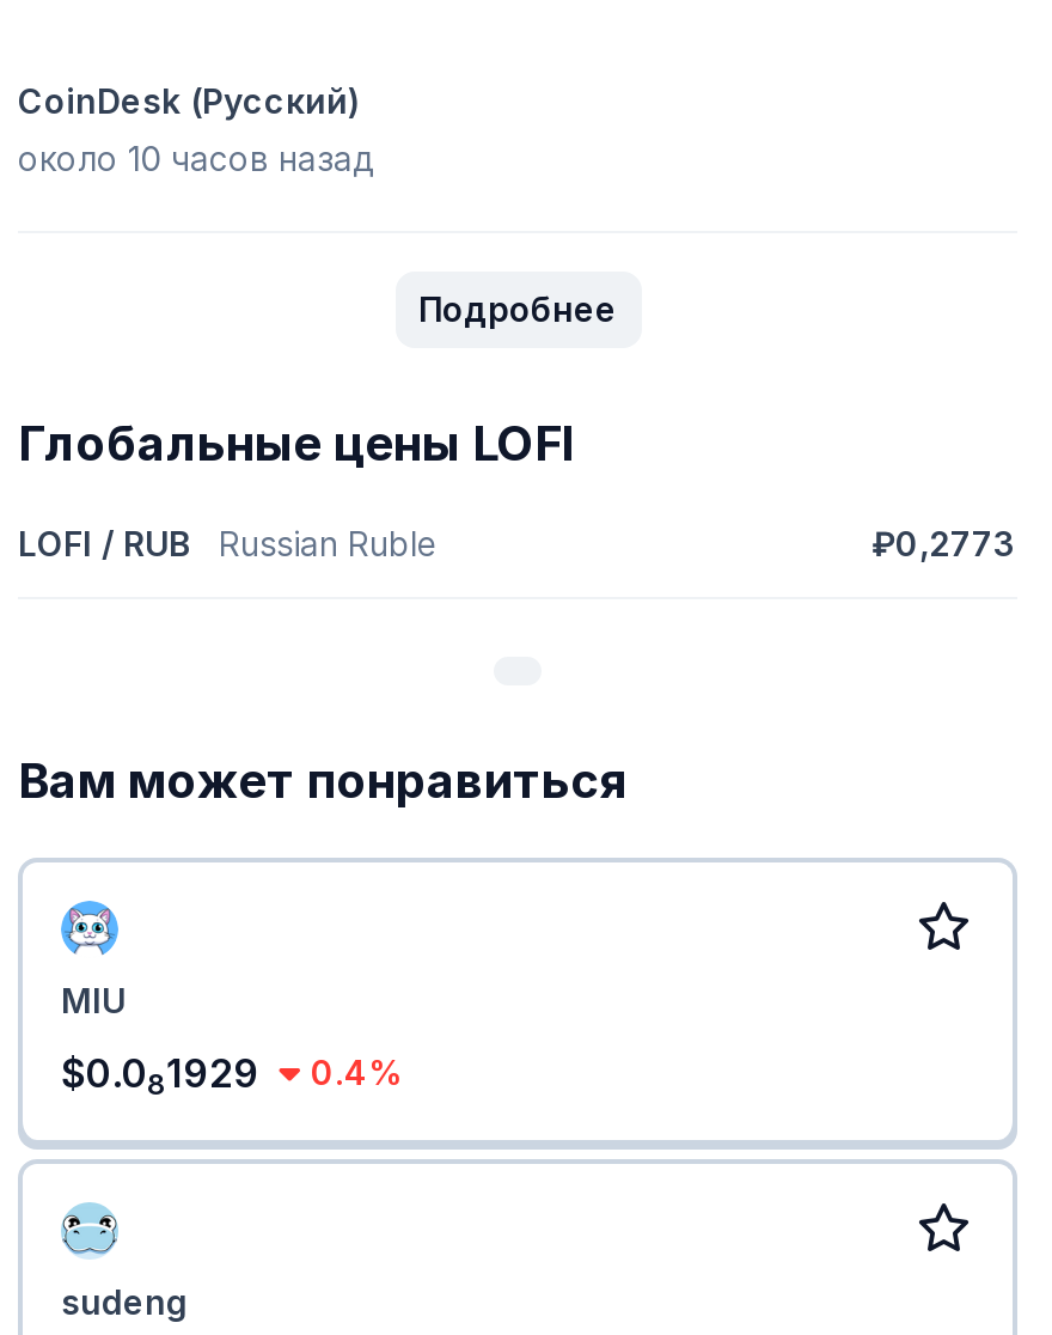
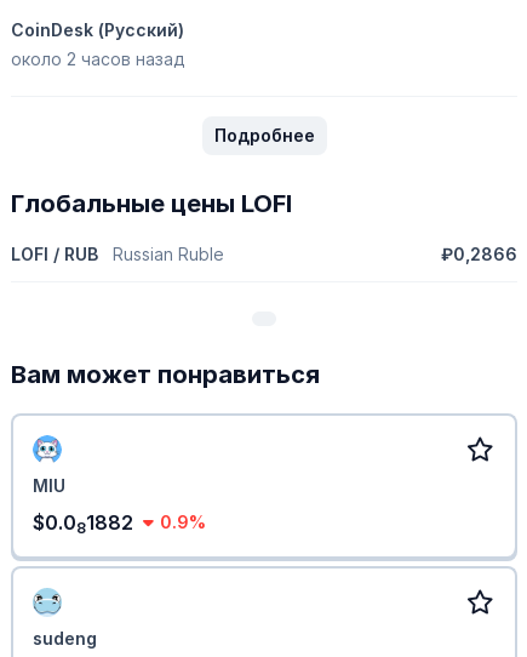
- около 10 часов назад
+ около 2 часов назад

- ₽0,2773
+ ₽0,2866

- $0.081929
+ $0.081882

- 0.4%
+ 0.9%
